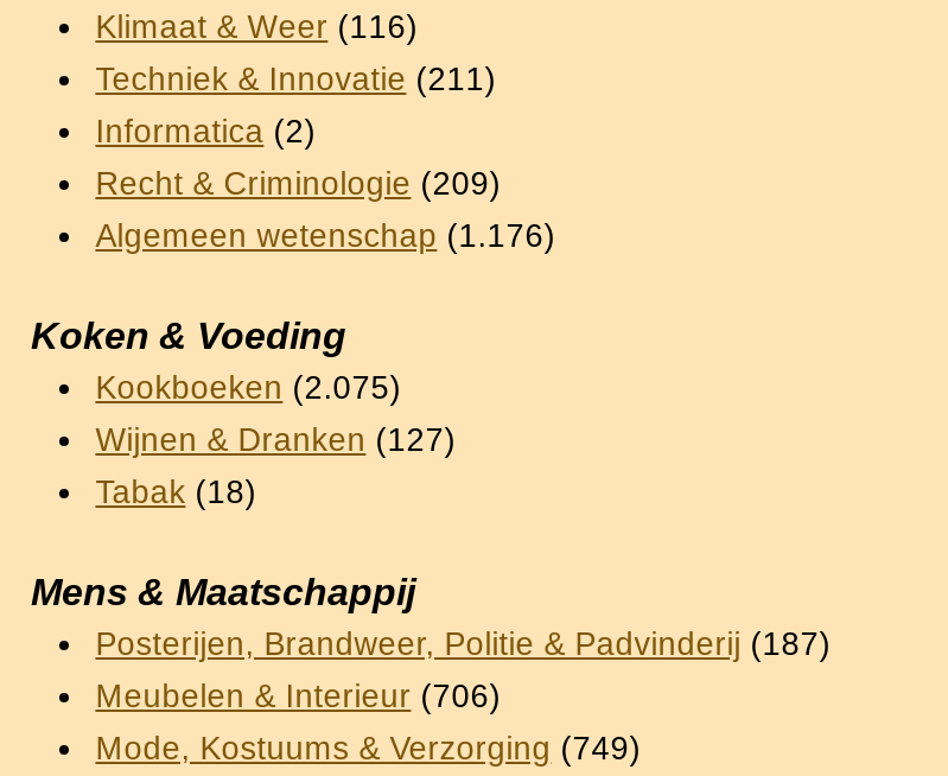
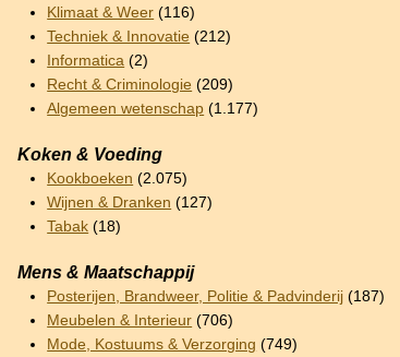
- Techniek & Innovatie (211)
+ Techniek & Innovatie (212)

- Algemeen wetenschap (1.176)
+ Algemeen wetenschap (1.177)
